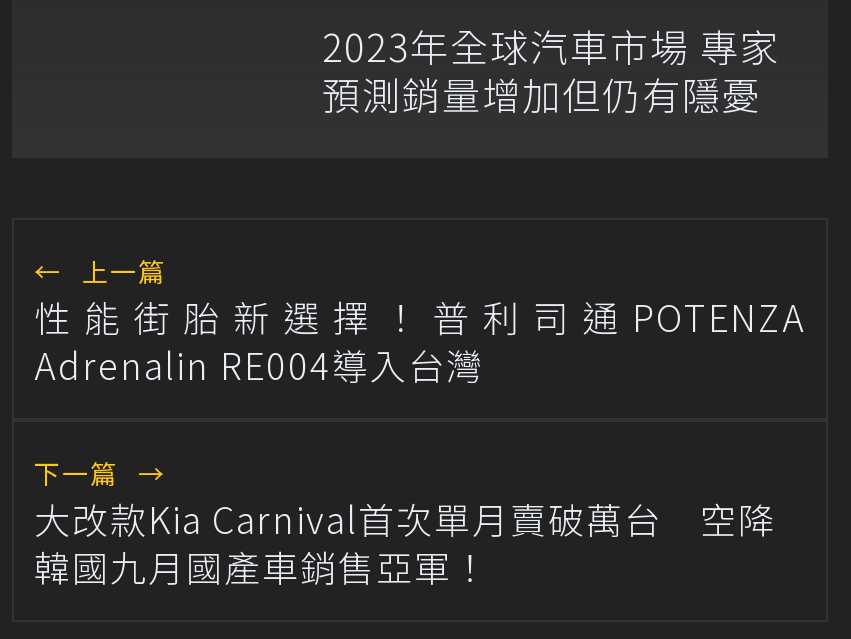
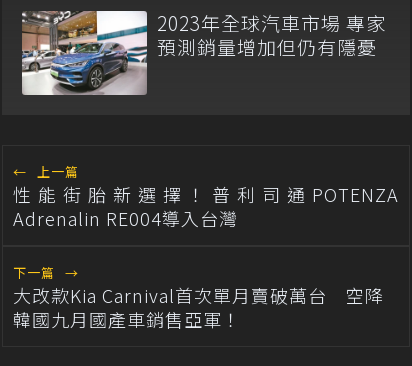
+ [image]
